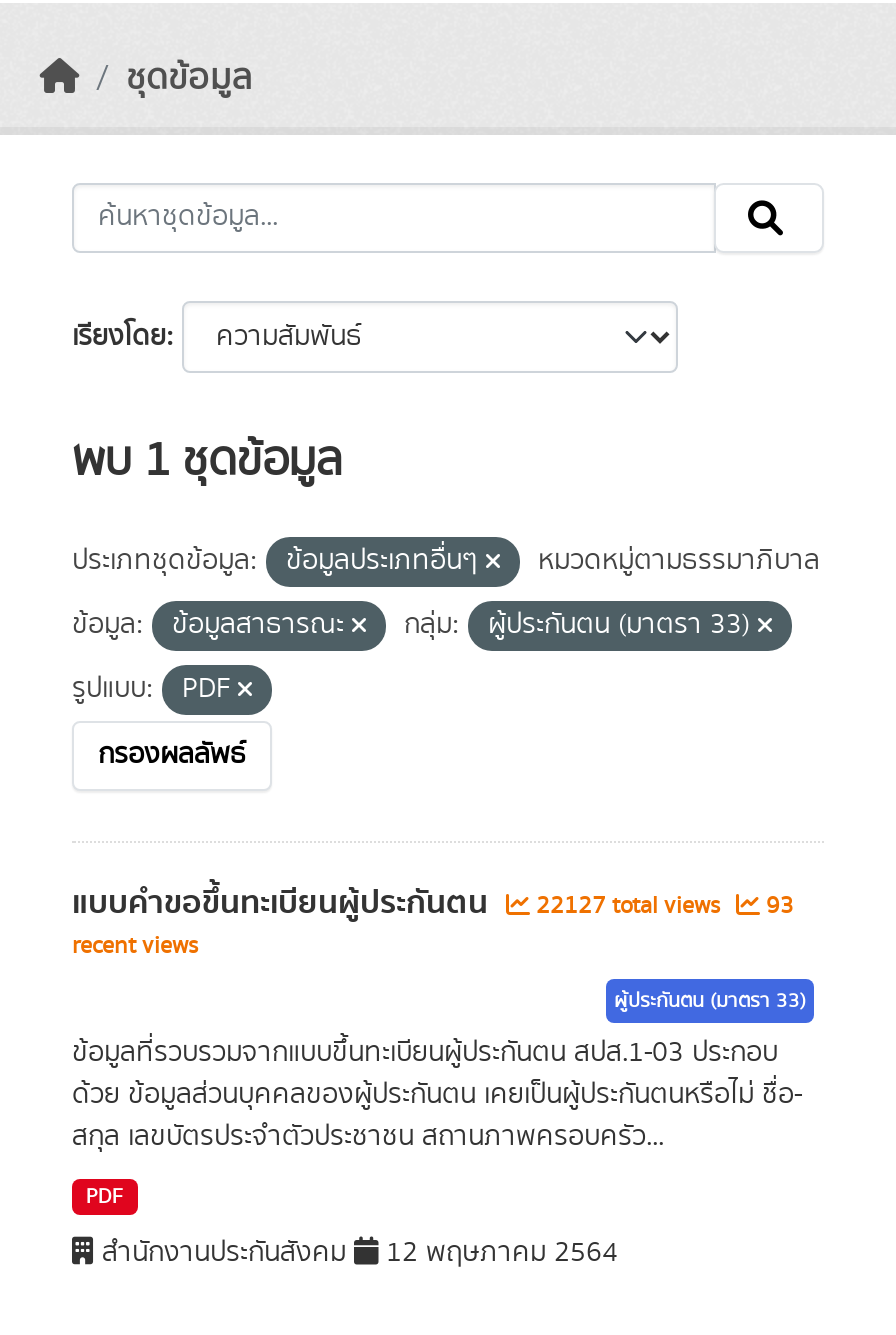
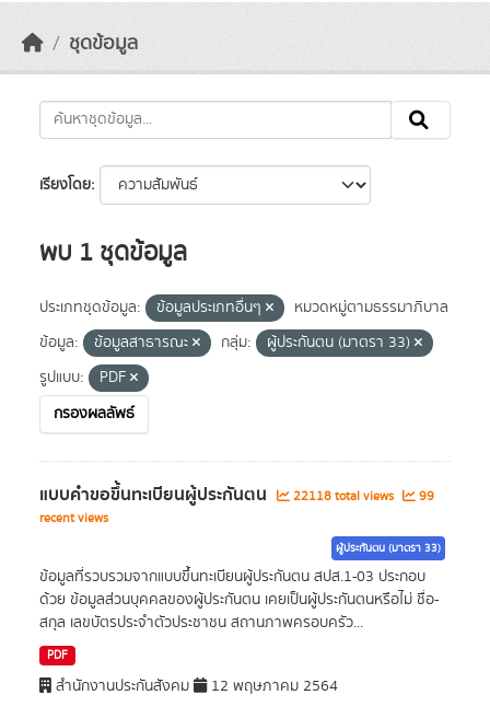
- 22127 total views
+ 22118 total views

- 93
+ 99
